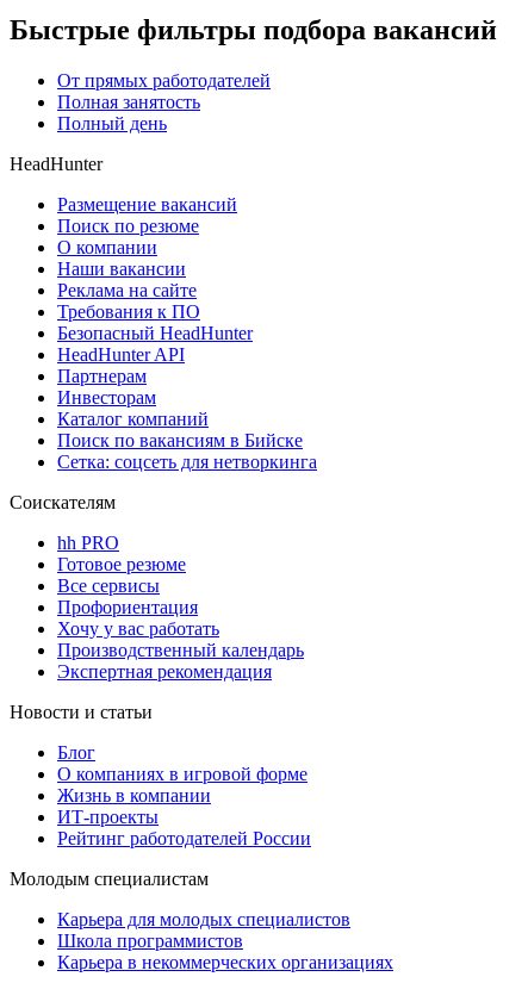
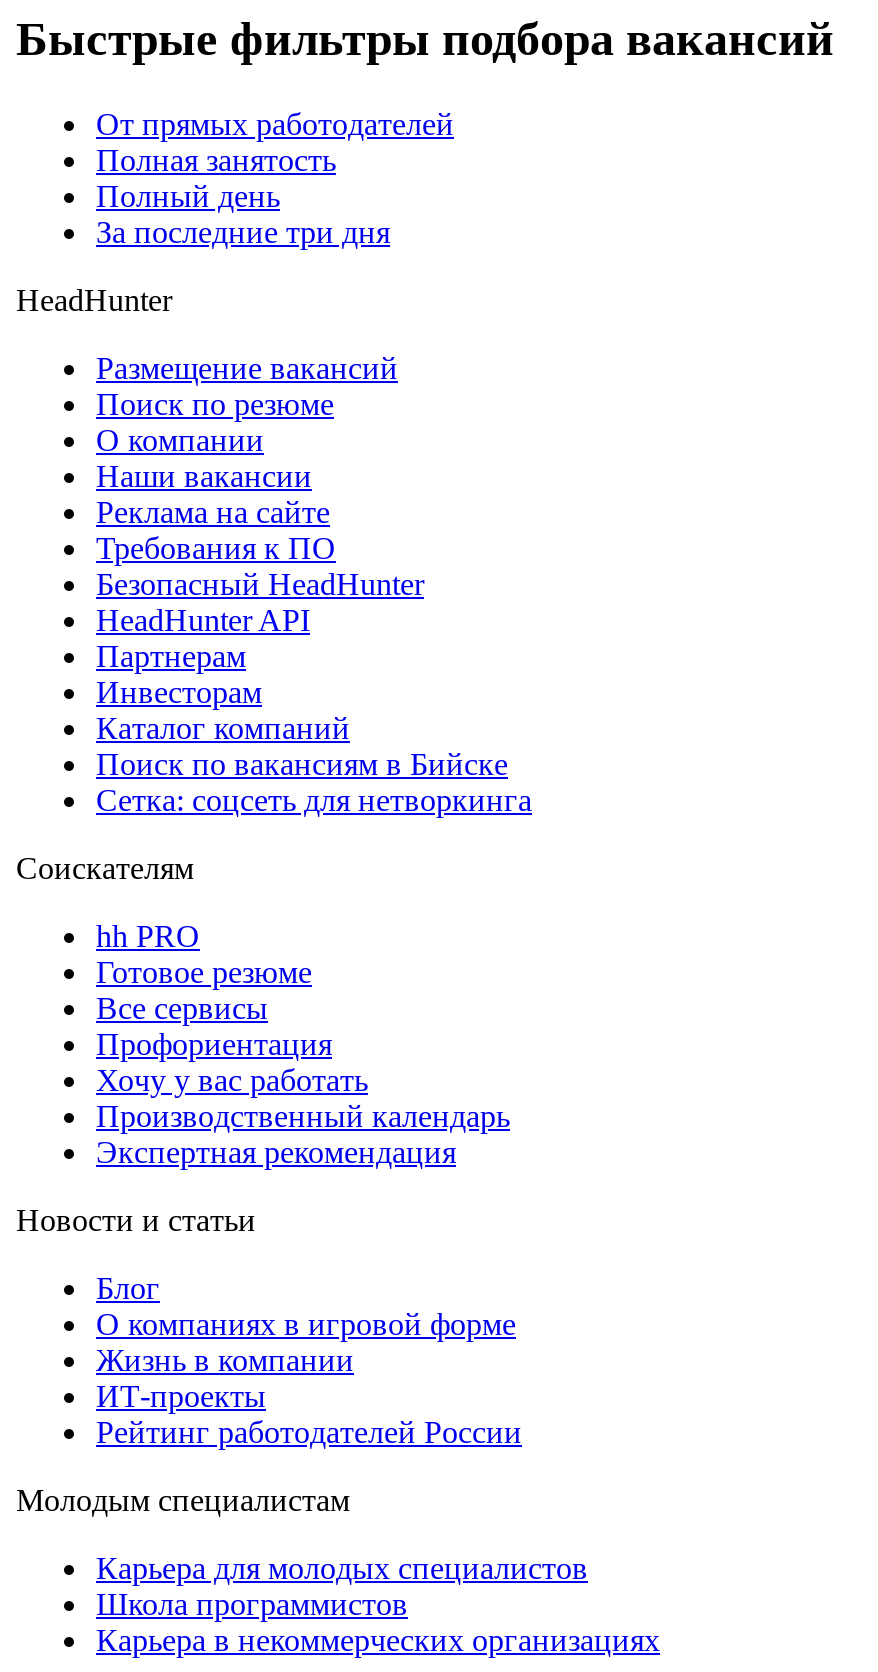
+ За последние три дня
